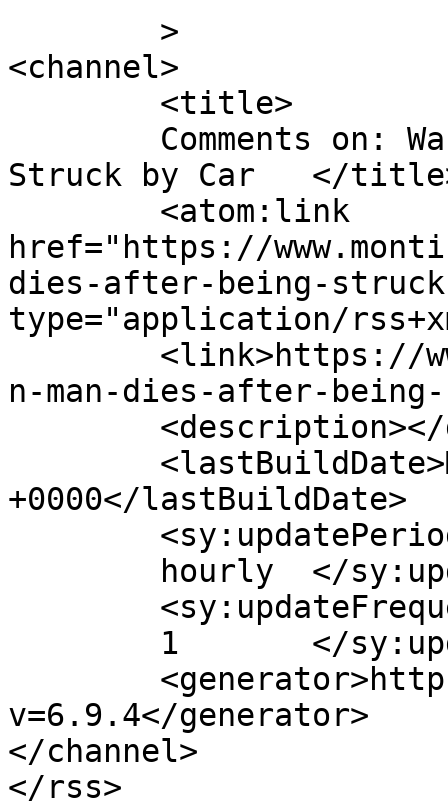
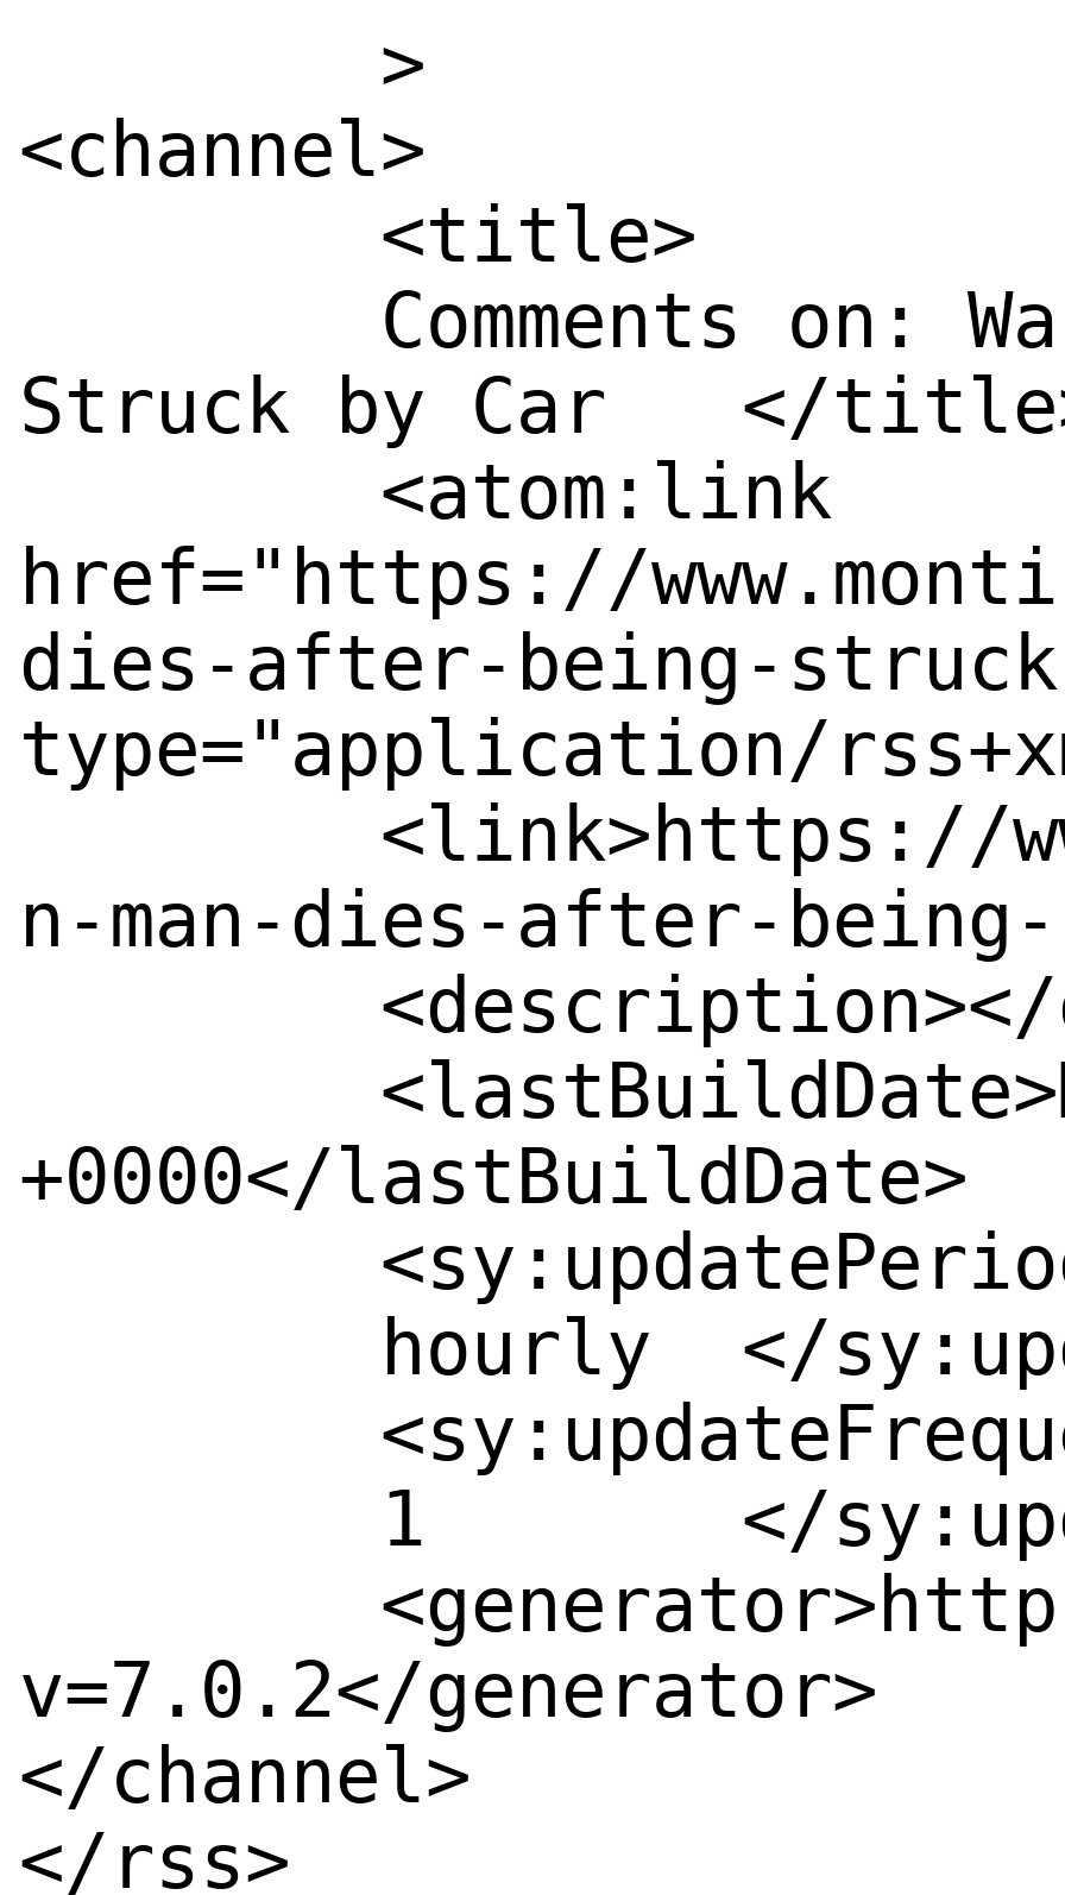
- v=6.9.4</generator>
+ v=7.0.2</generator>
